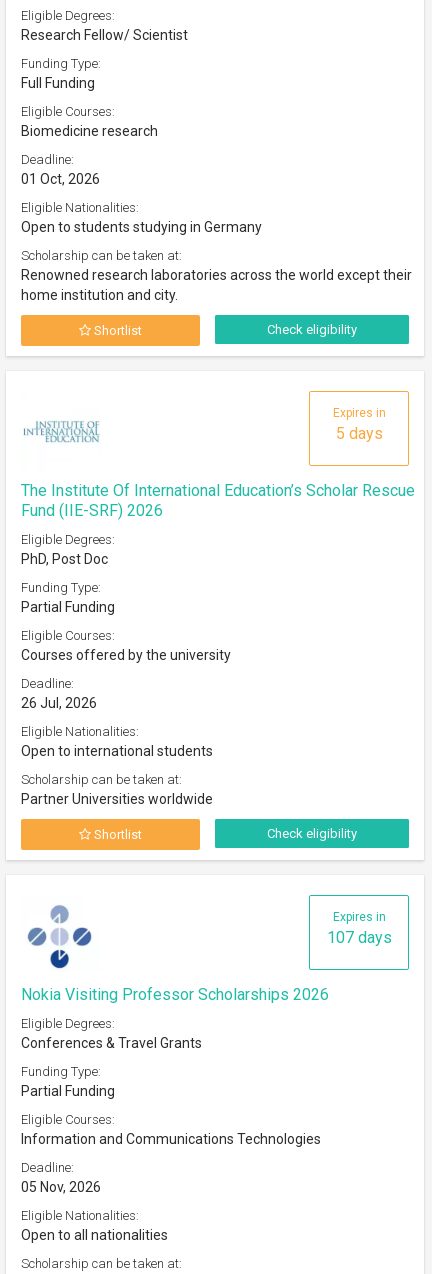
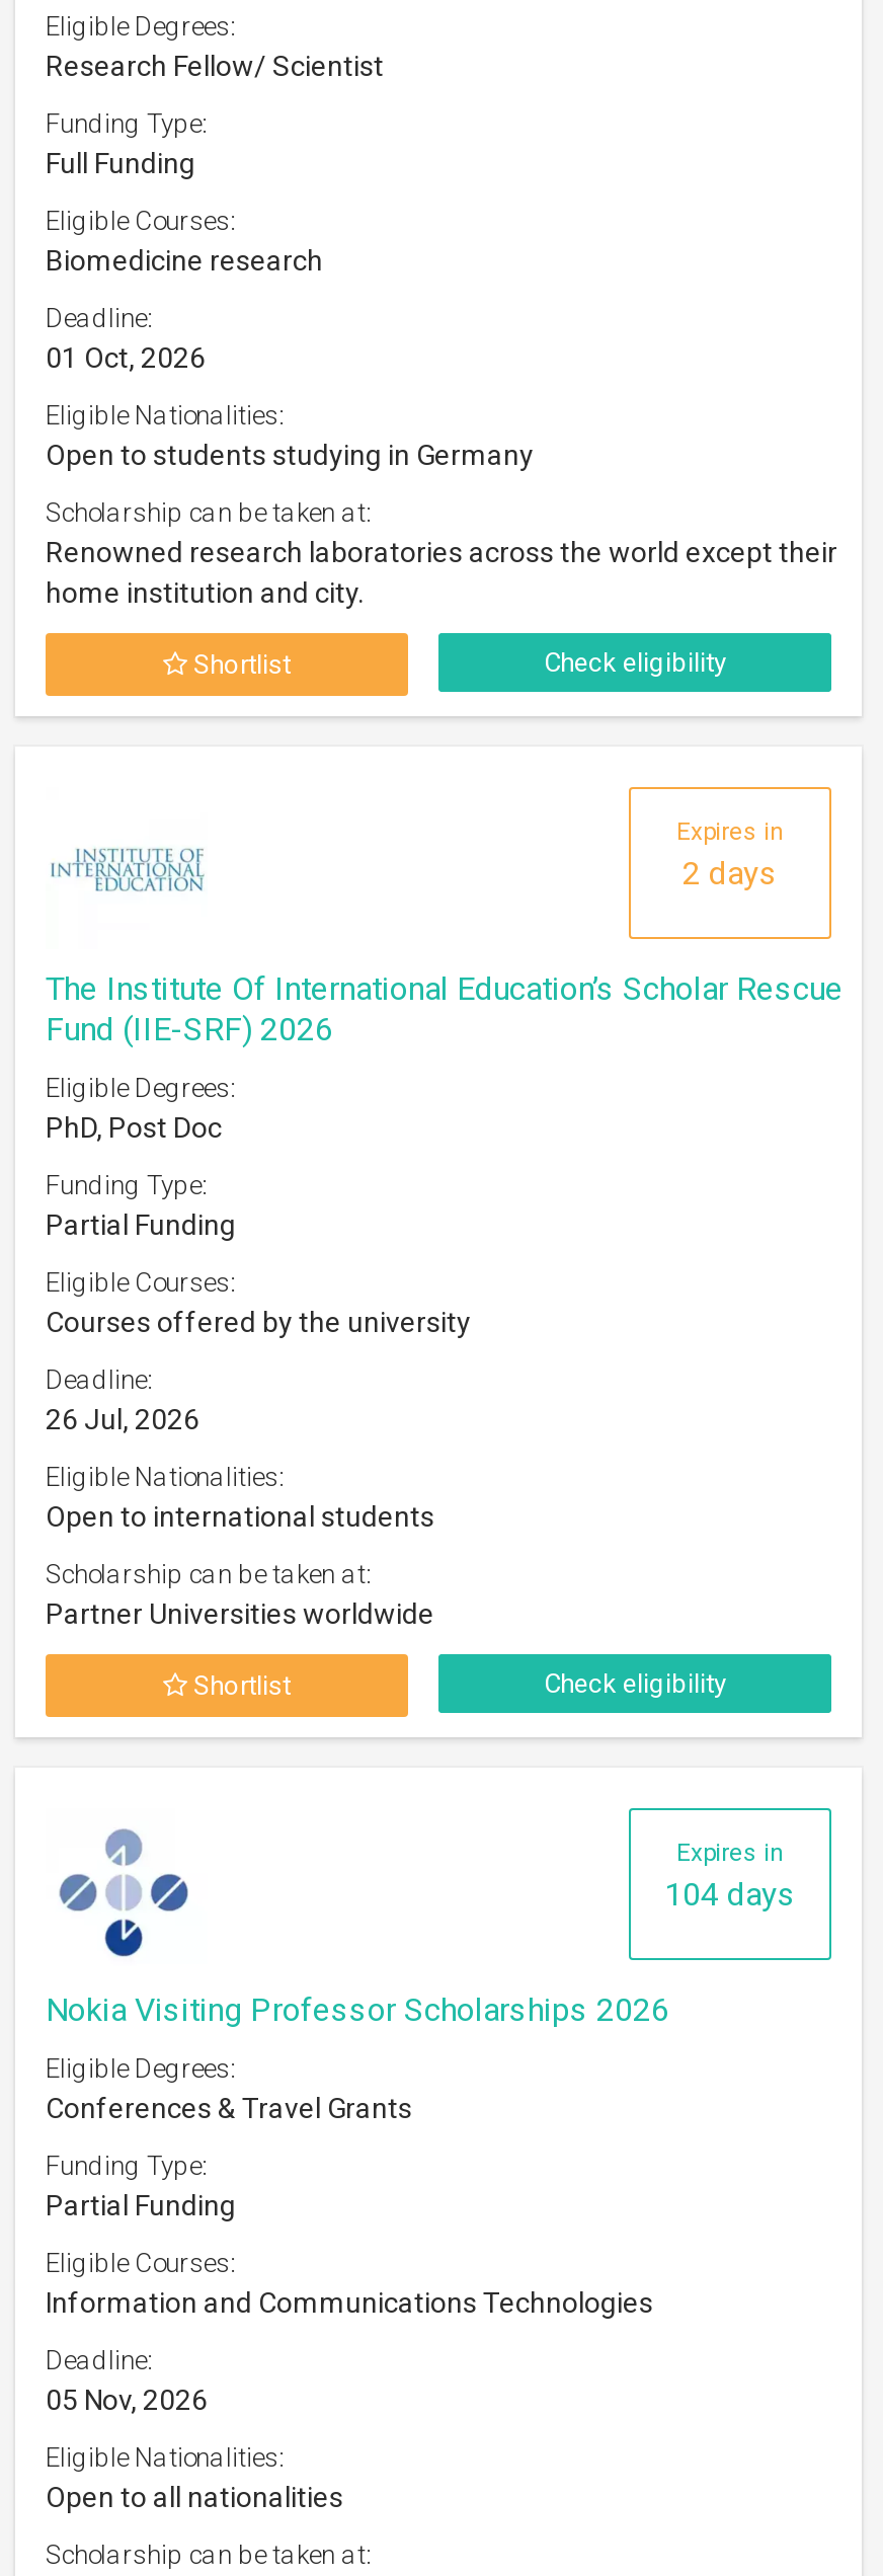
- 5 days
+ 2 days

- 107 days
+ 104 days
